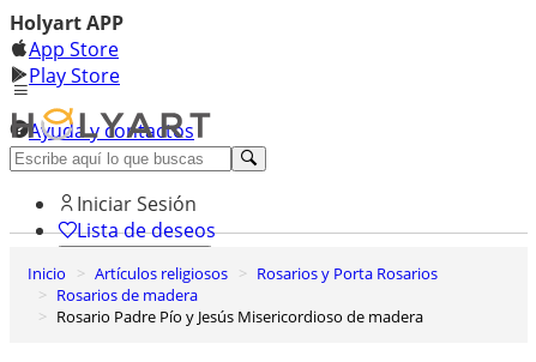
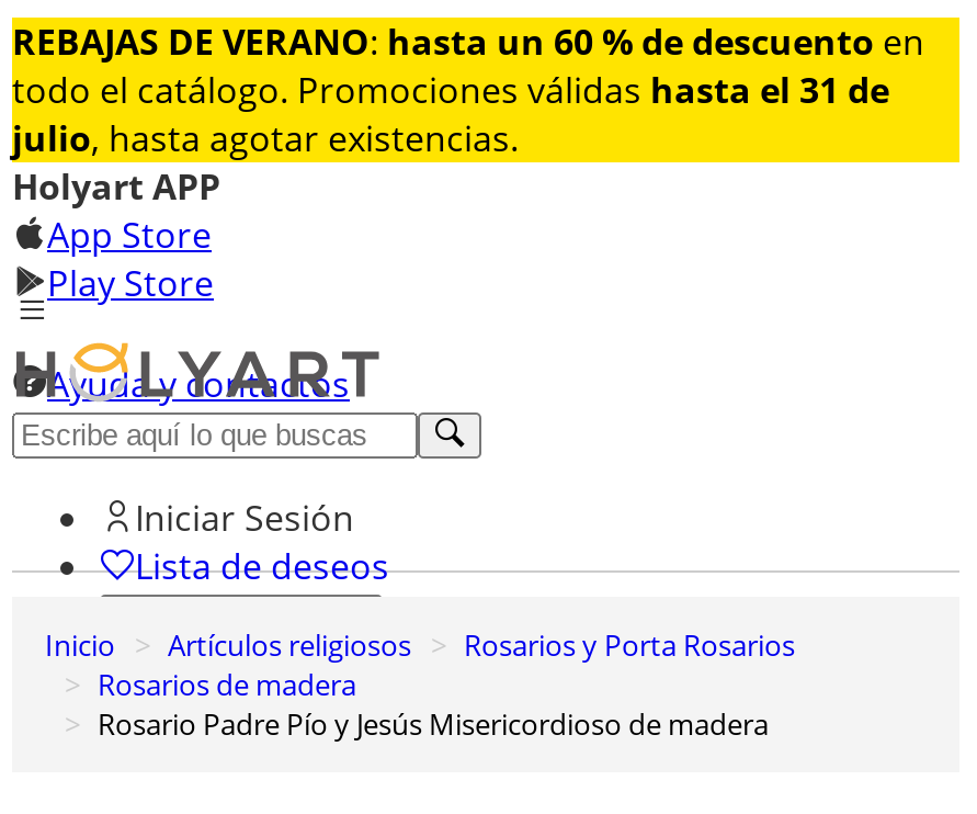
+ [image]
+ REBAJAS DE VERANO: hasta un 60 % de descuento en
+ todo el catálogo. Promociones válidas hasta el 31 de
+ julio, hasta agotar existencias.
